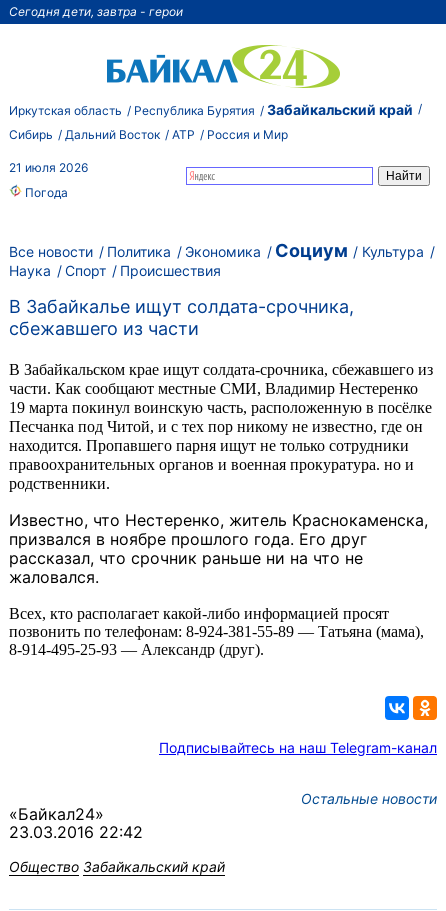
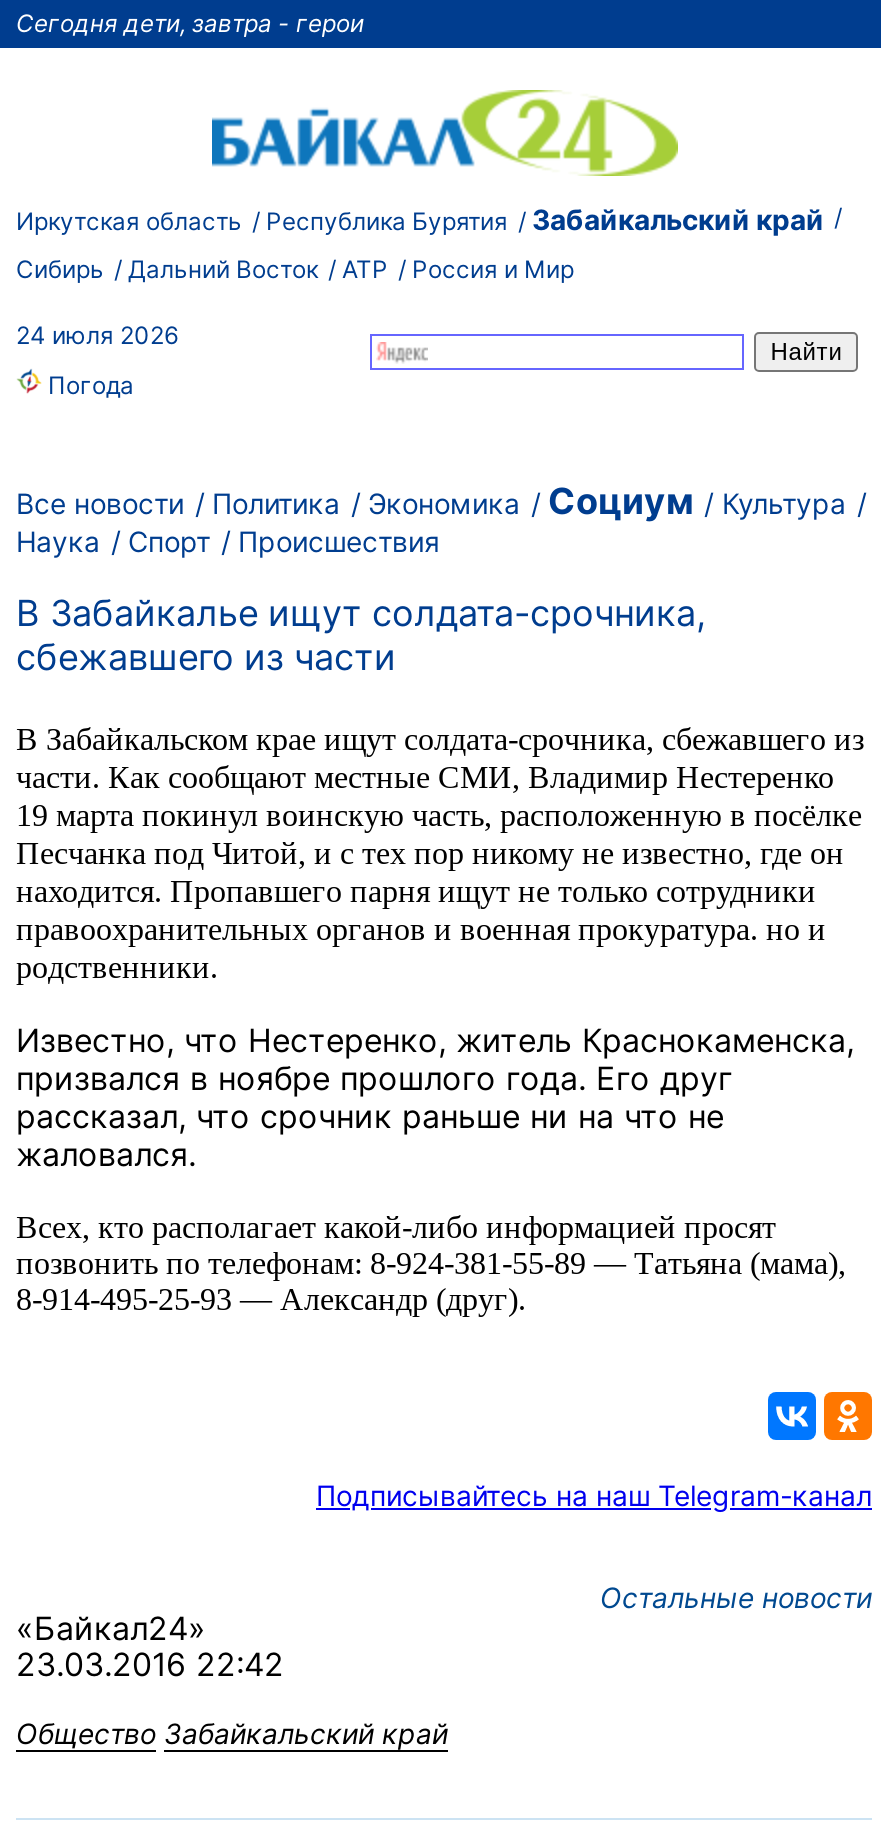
- 21 июля 2026
+ 24 июля 2026
